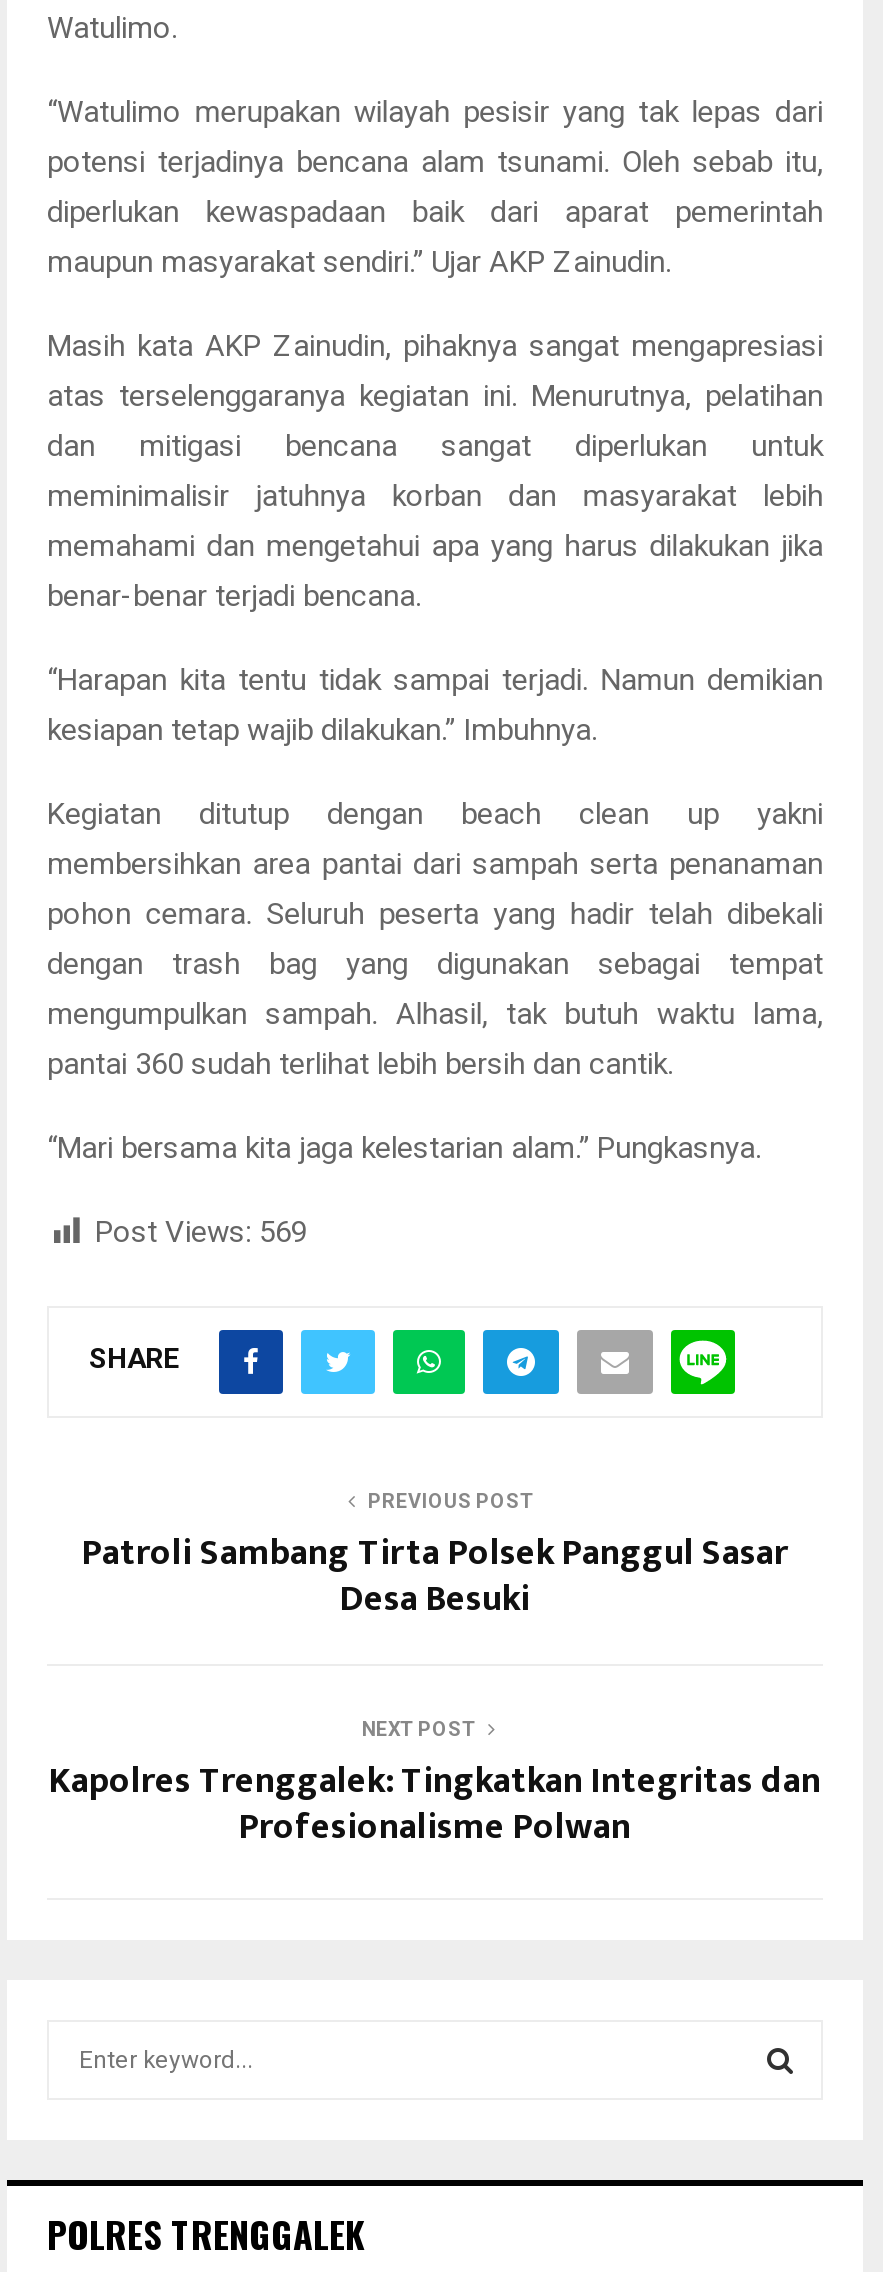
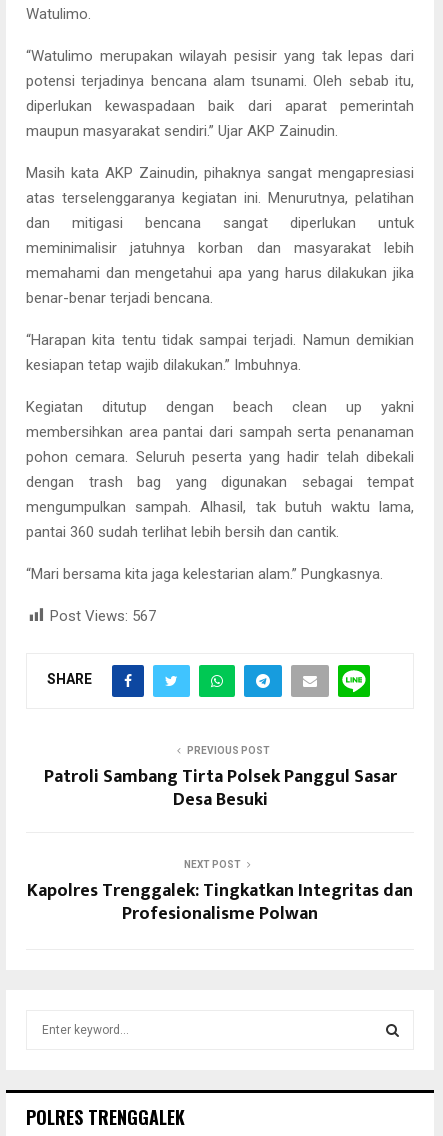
- Post Views: 569
+ Post Views: 567
